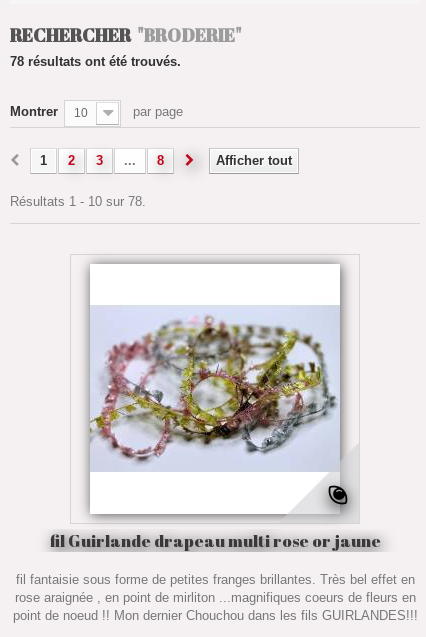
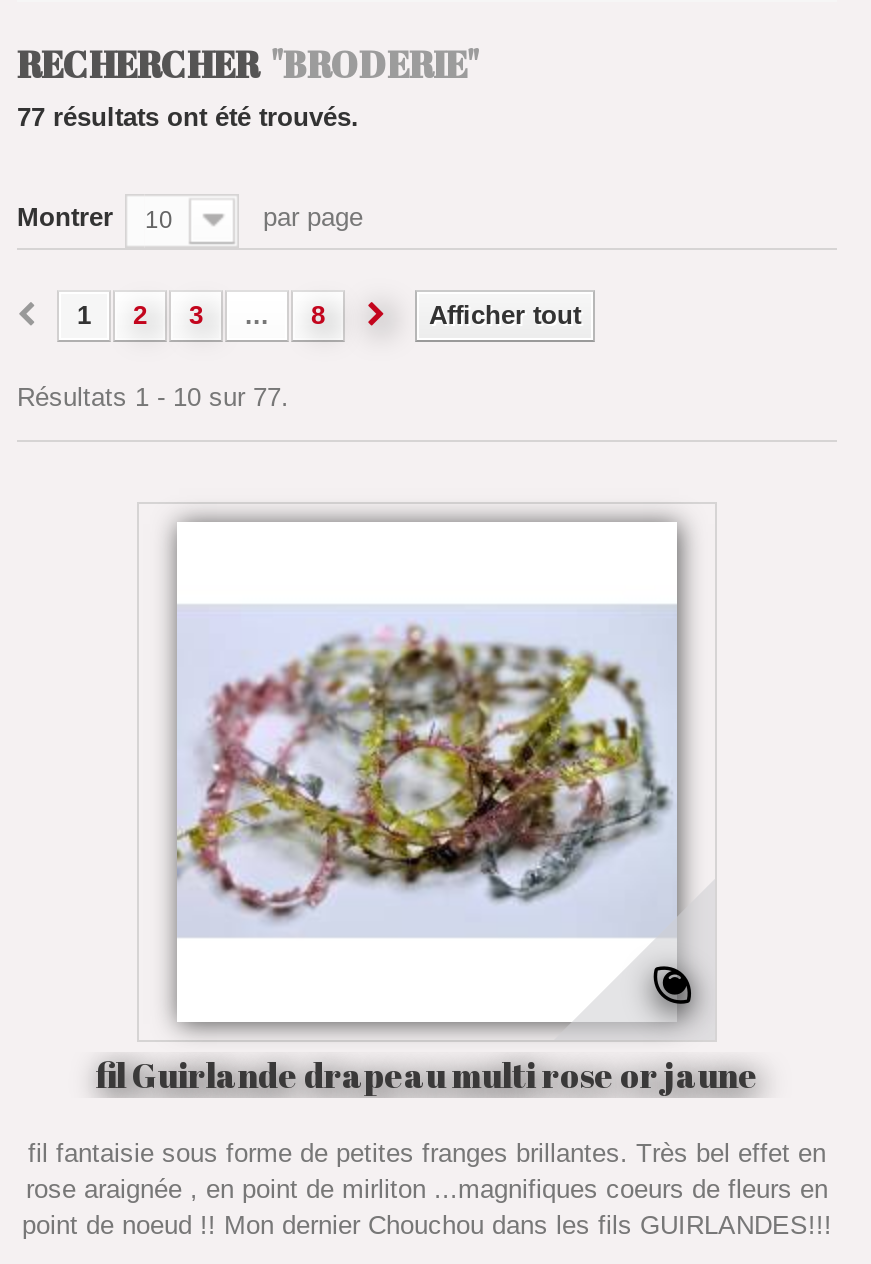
- 78 résultats ont été trouvés.
+ 77 résultats ont été trouvés.

- Résultats 1 - 10 sur 78.
+ Résultats 1 - 10 sur 77.
